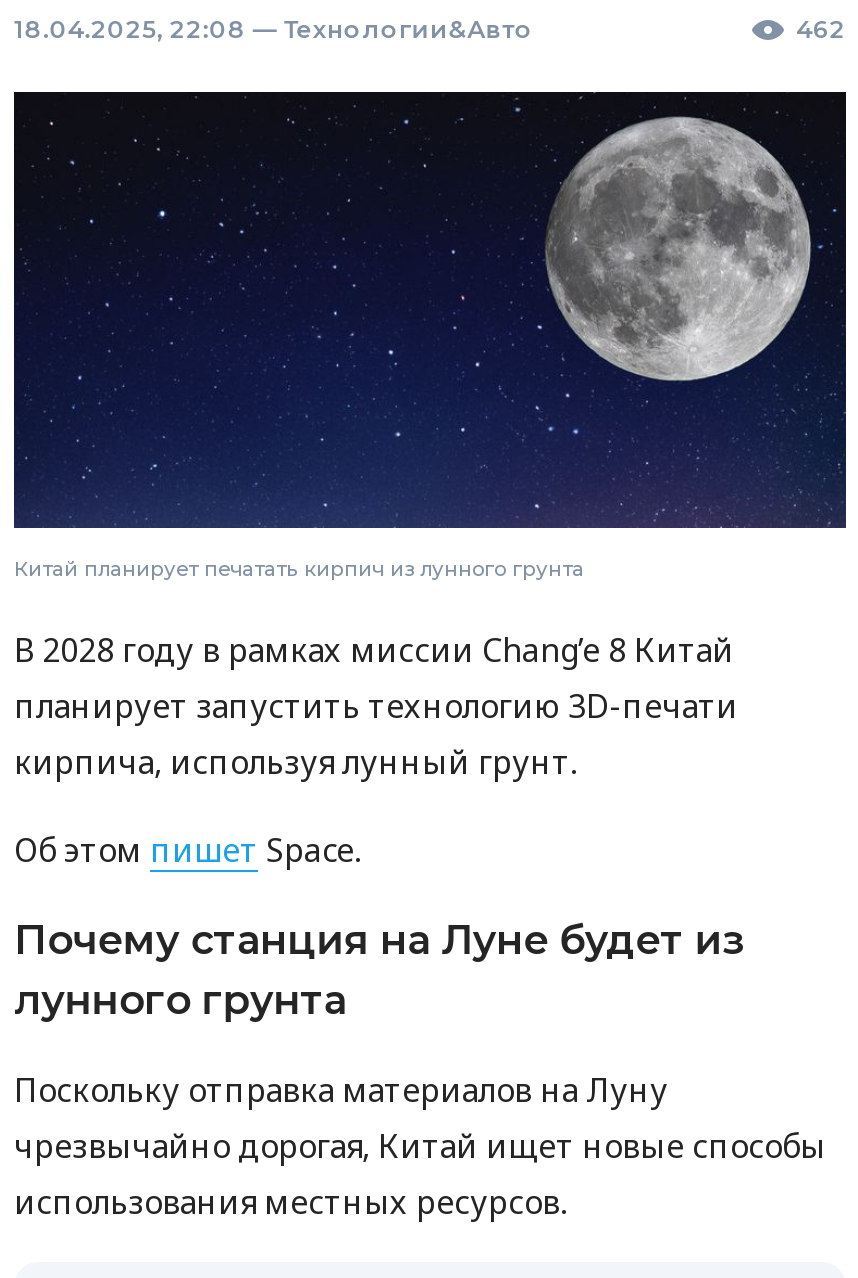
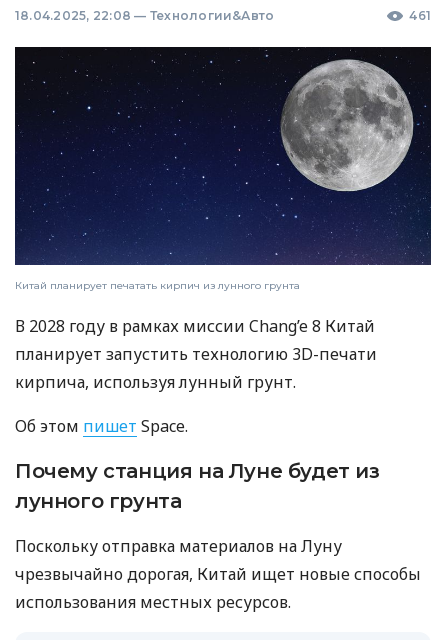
- 462
+ 461
